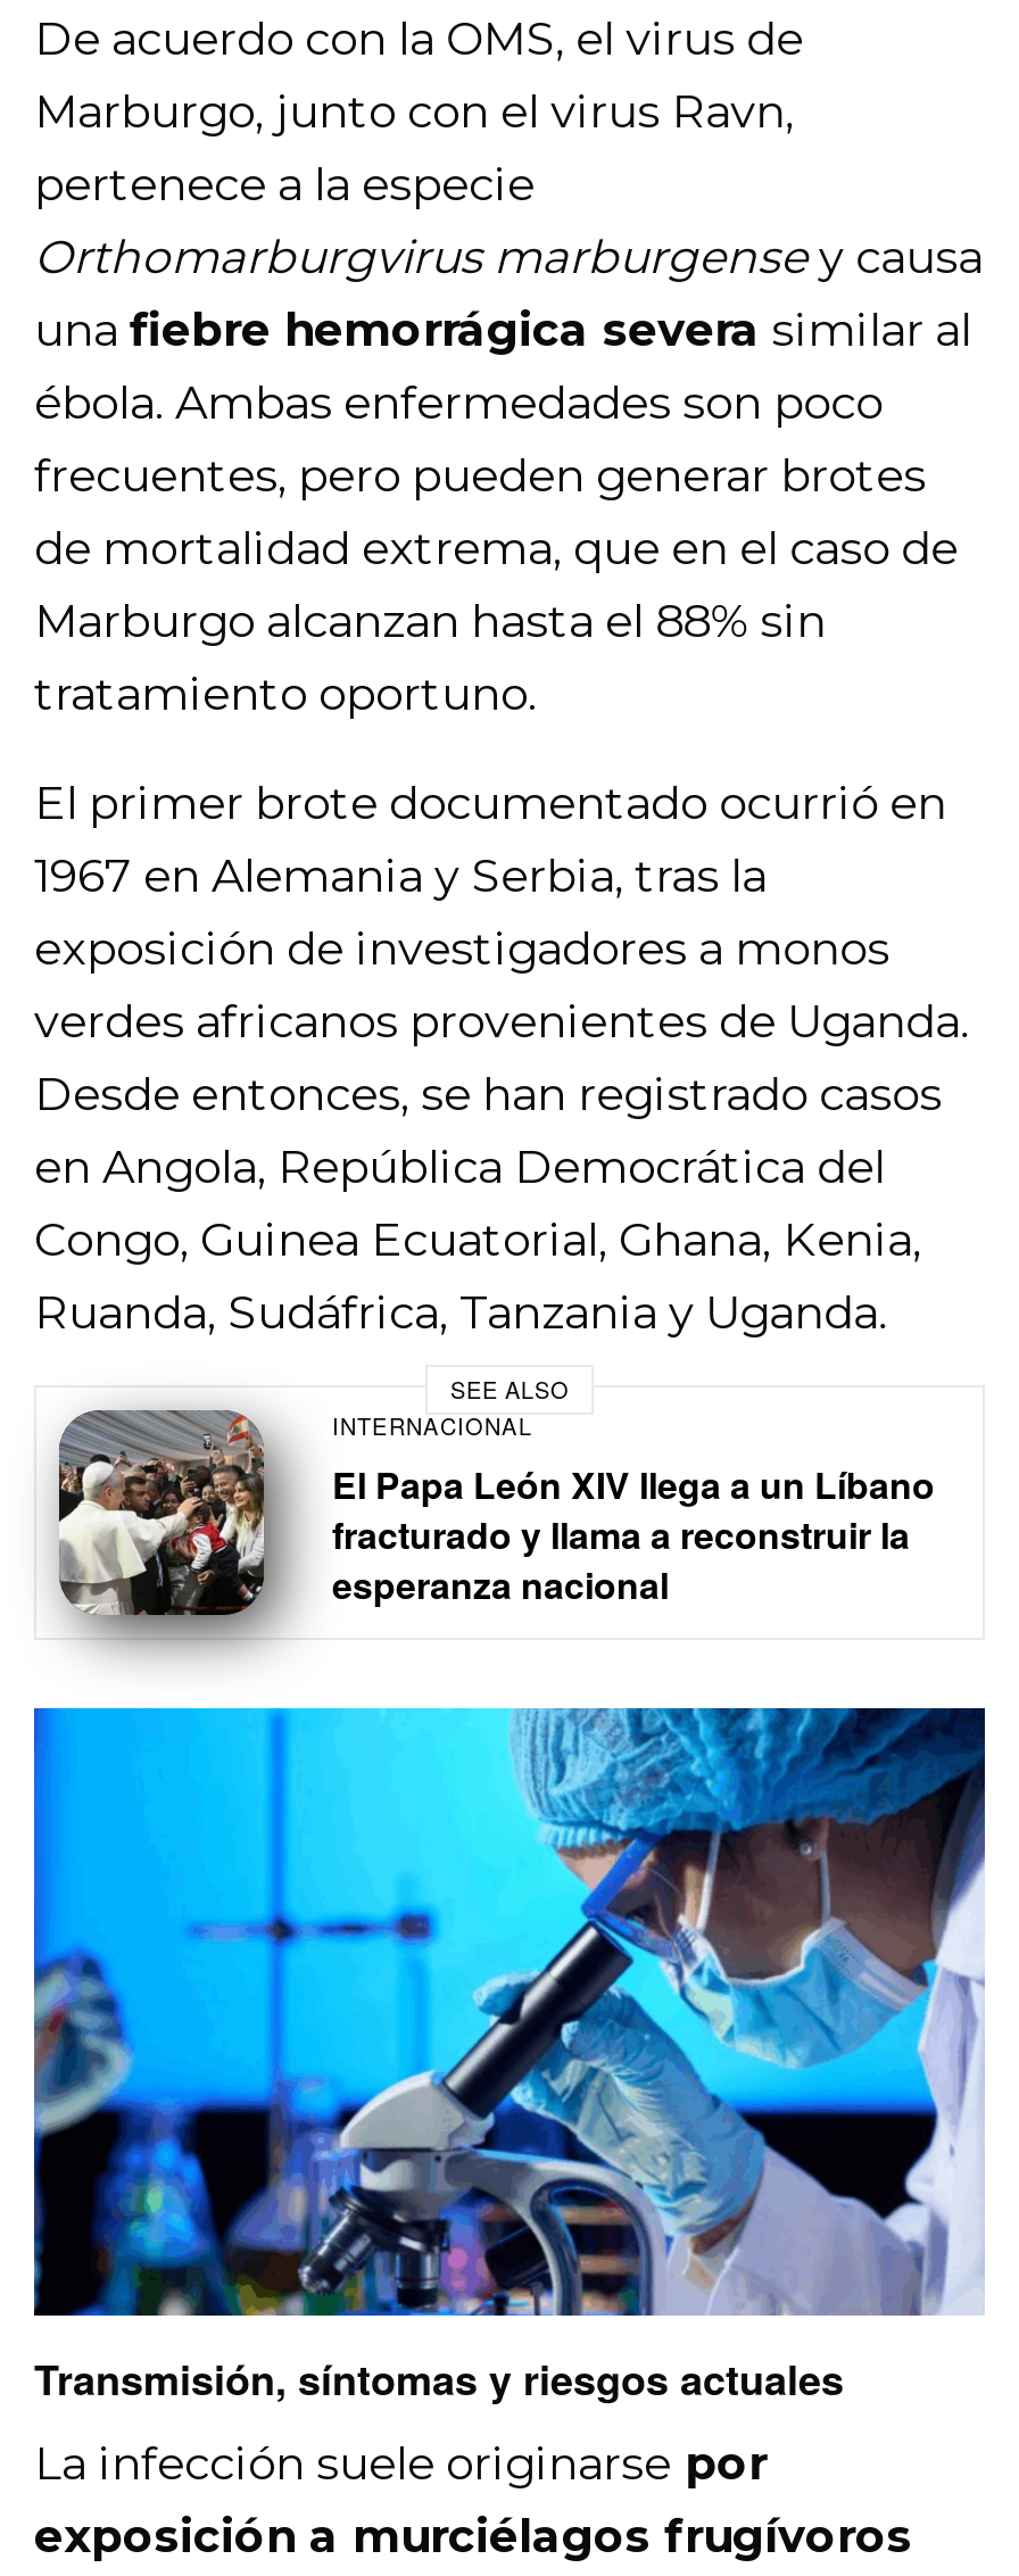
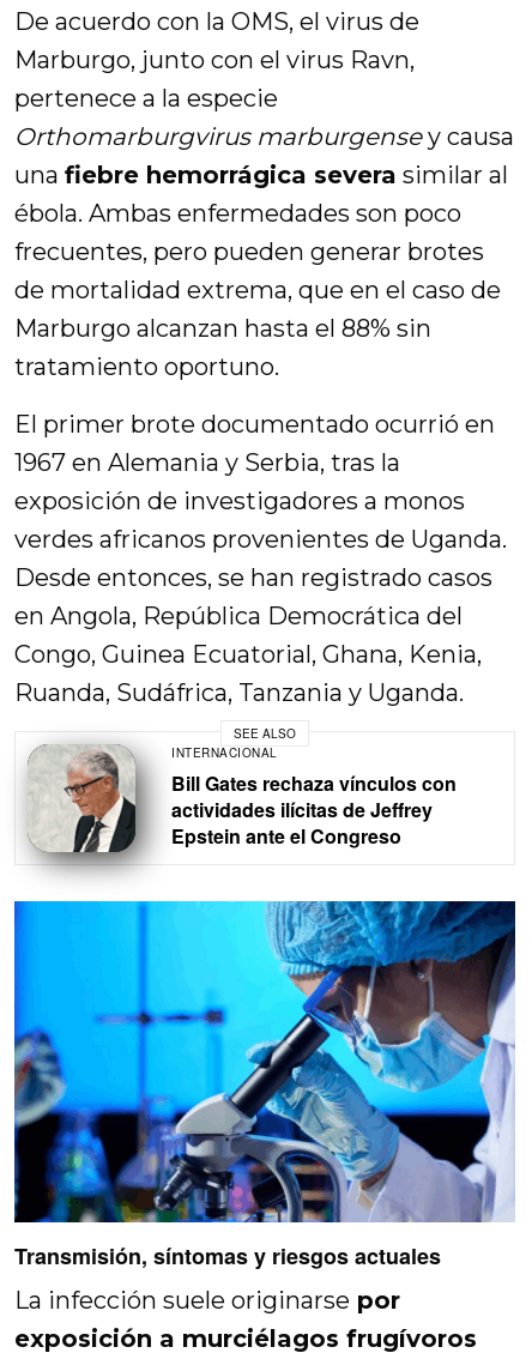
- [image]
- El Papa León XIV llega a un Líbano
- fracturado y llama a reconstruir la
- esperanza nacional
+ [image]
+ Bill Gates rechaza vínculos con
+ actividades ilícitas de Jeffrey
+ Epstein ante el Congreso
